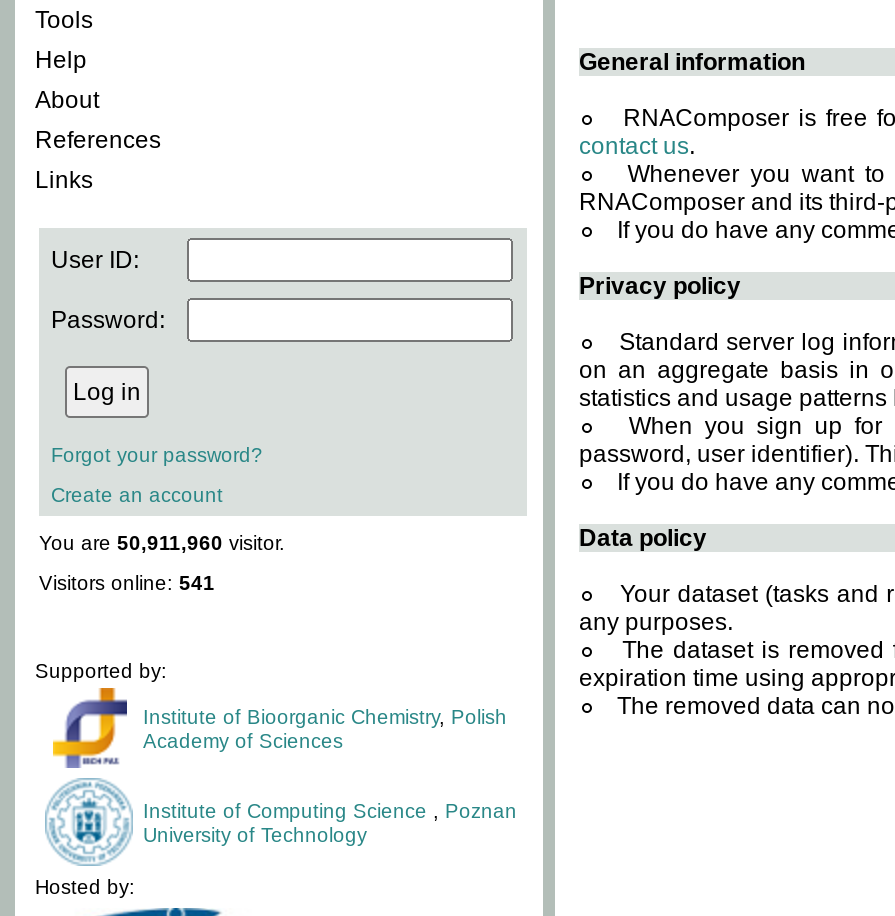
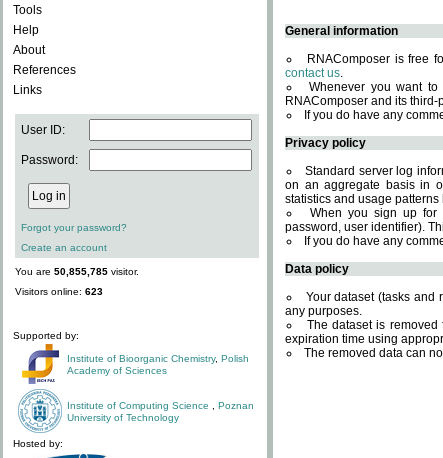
- You are 50,911,960 visitor.
+ You are 50,855,785 visitor.

- Visitors online: 541
+ Visitors online: 623
